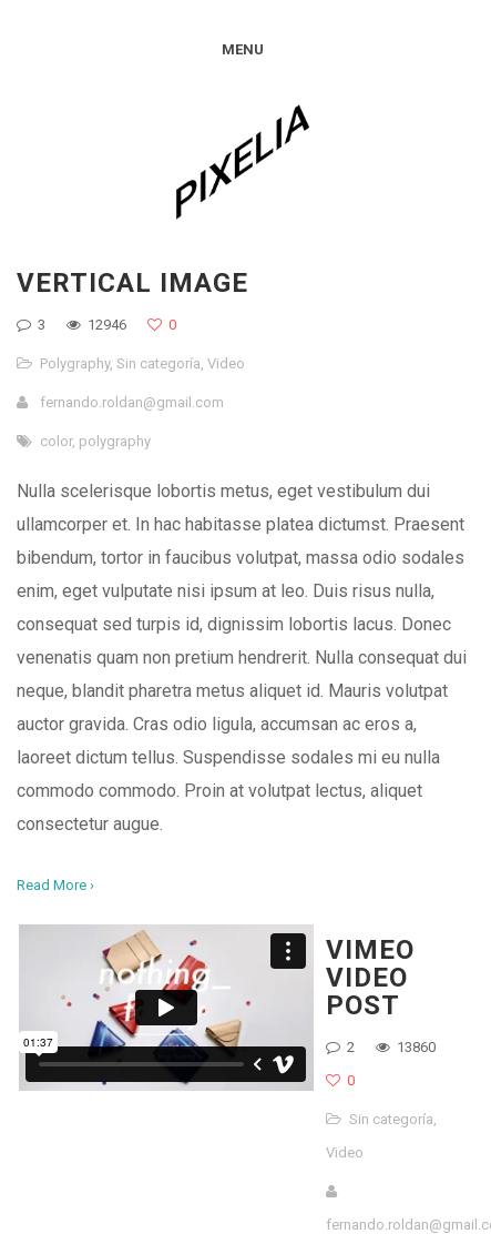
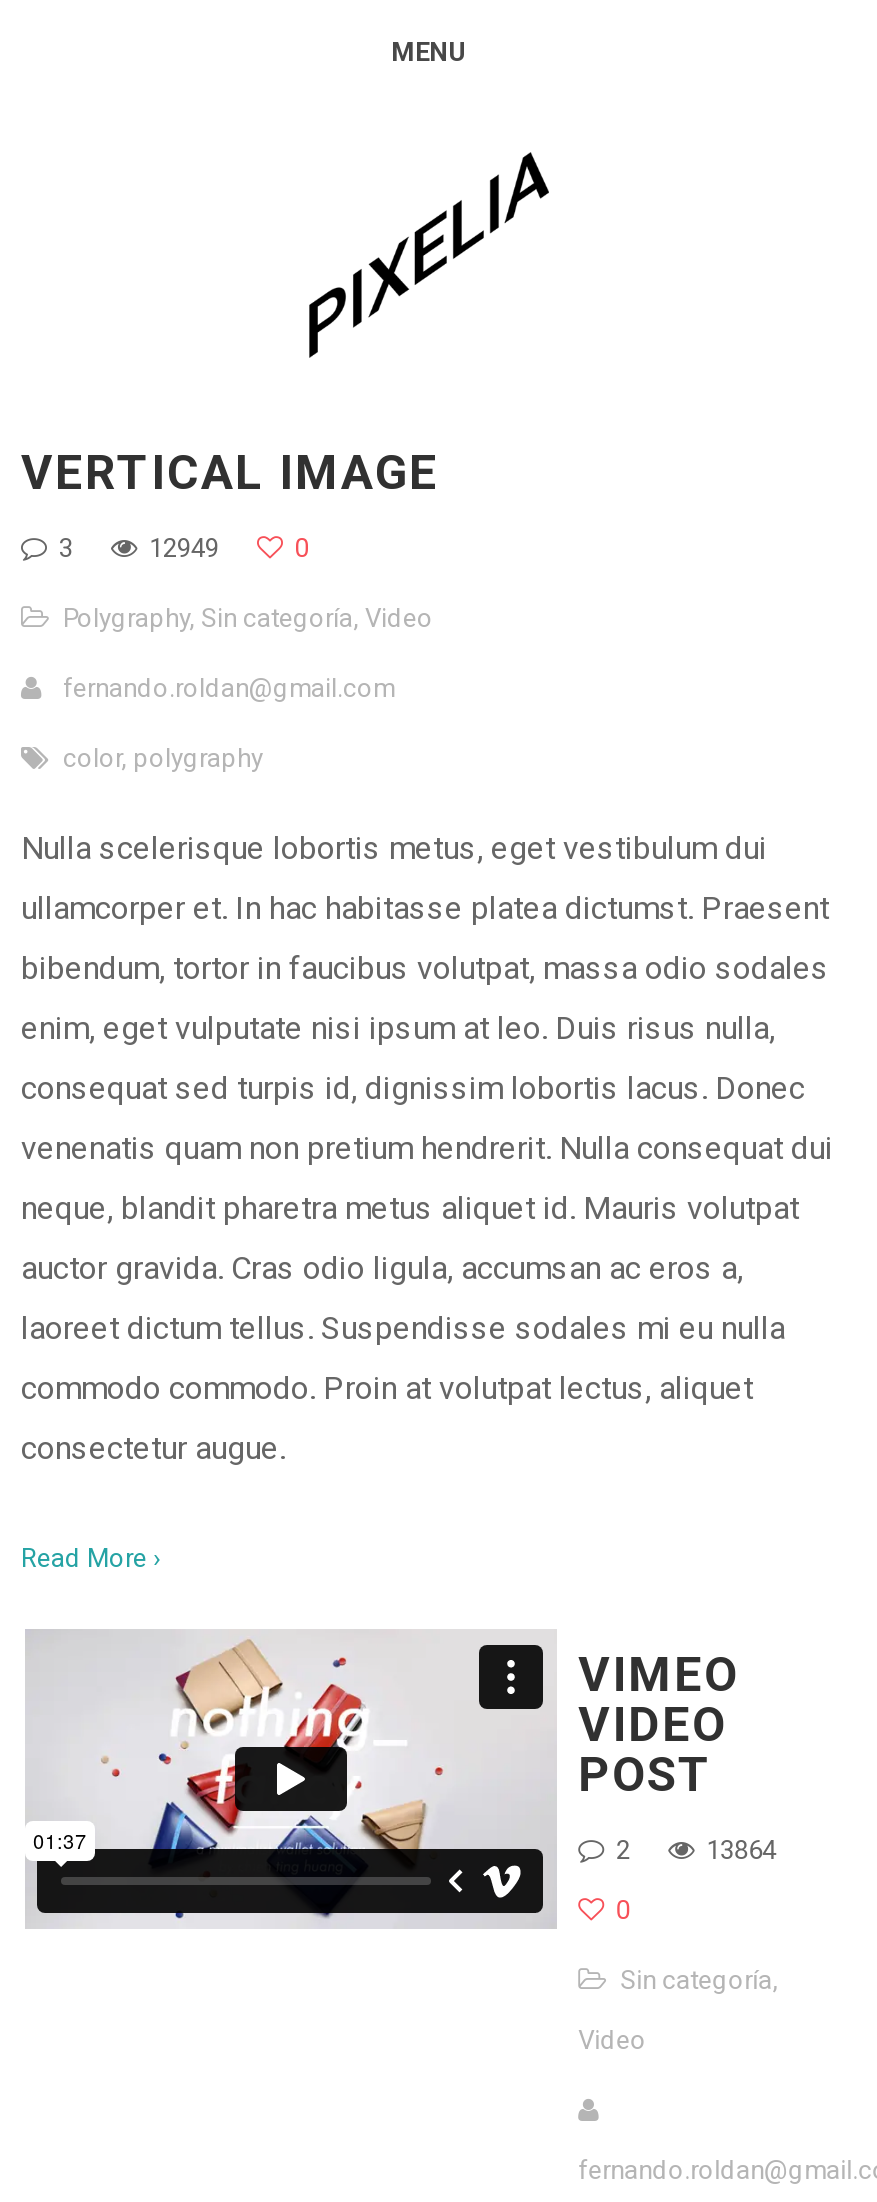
- 12946
+ 12949

- 13860
+ 13864
